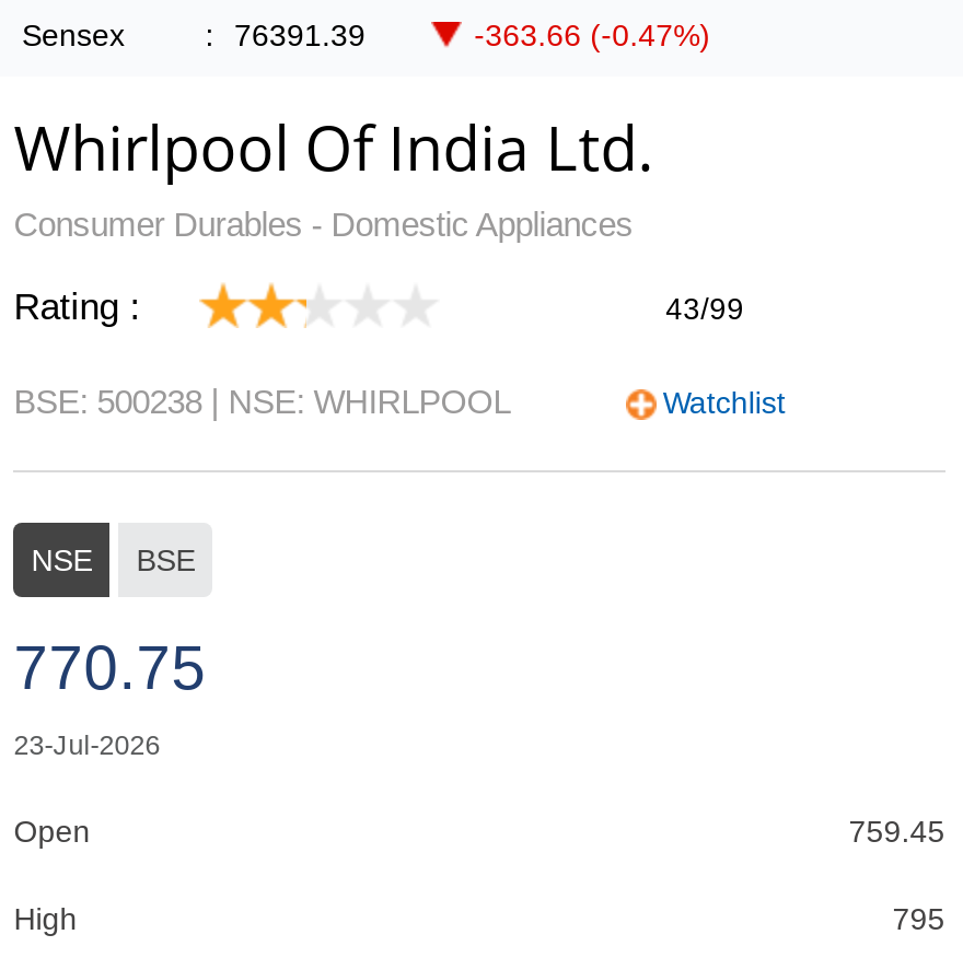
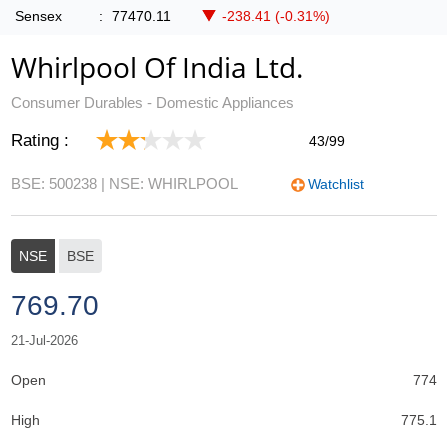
- 76391.39
+ 77470.11

- -363.66 (-0.47%)
+ -238.41 (-0.31%)

- 770.75
- 23-Jul-2026
+ 769.70
+ 21-Jul-2026

- 759.45
+ 774

- 795
+ 775.1
